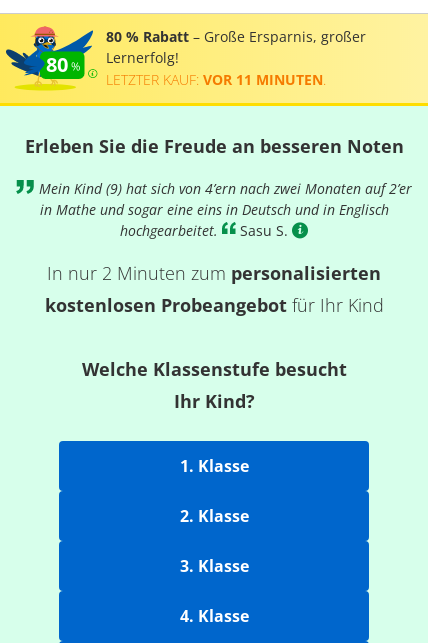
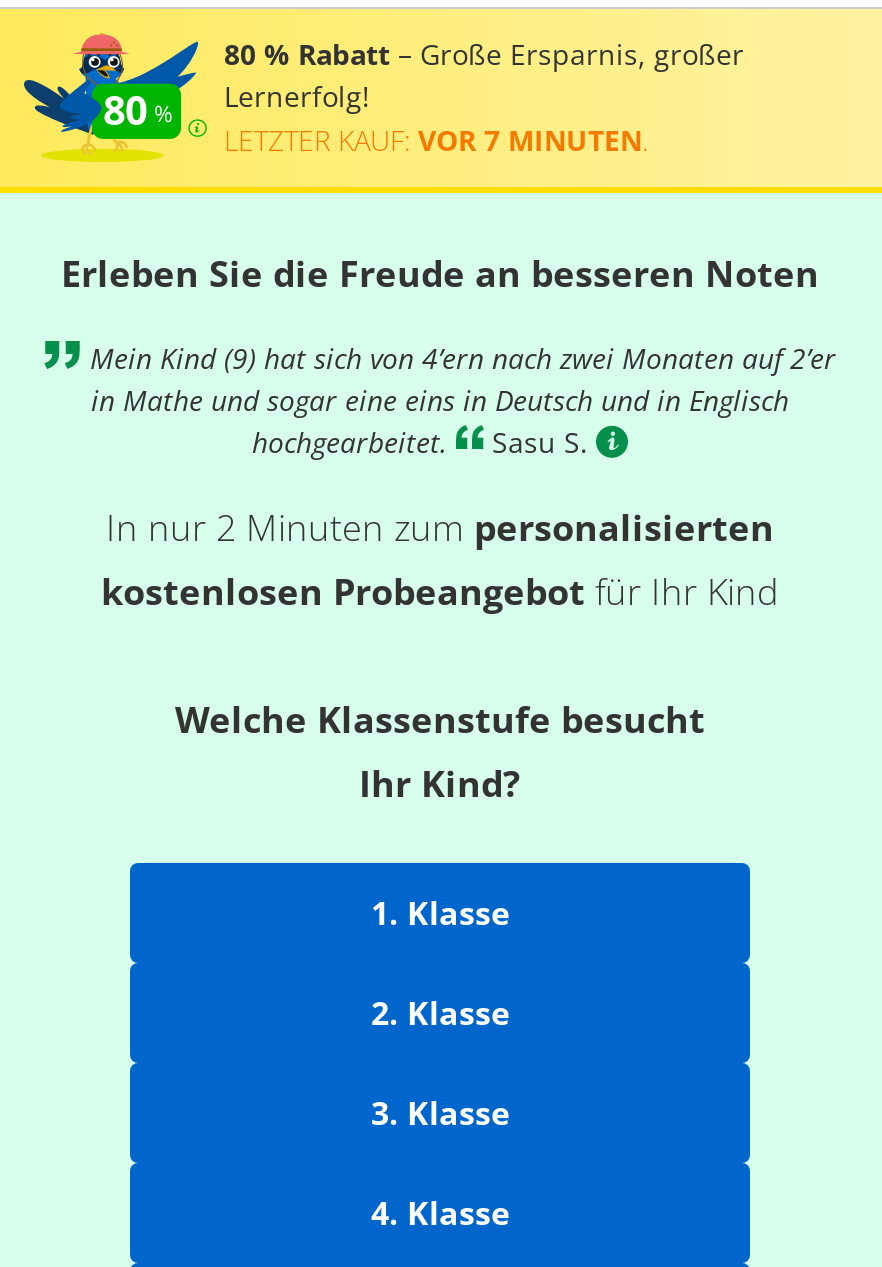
- LETZTER KAUF: VOR 11 MINUTEN.
+ LETZTER KAUF: VOR 7 MINUTEN.
